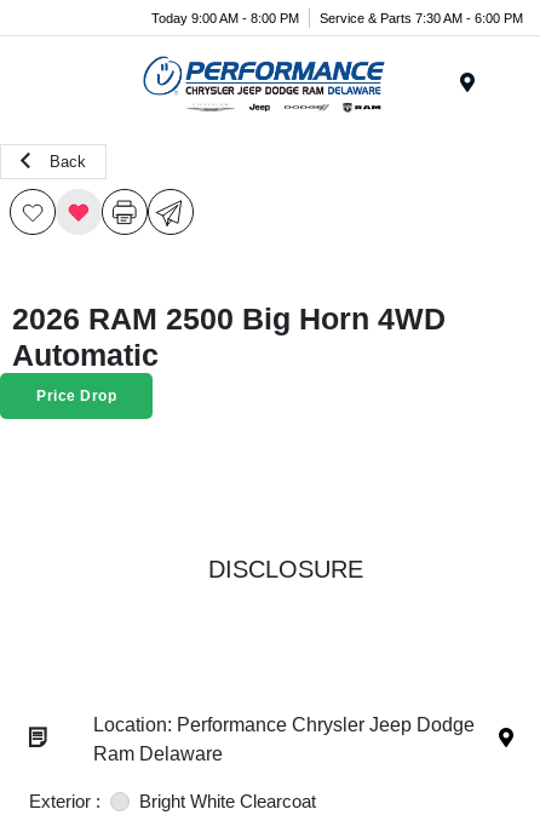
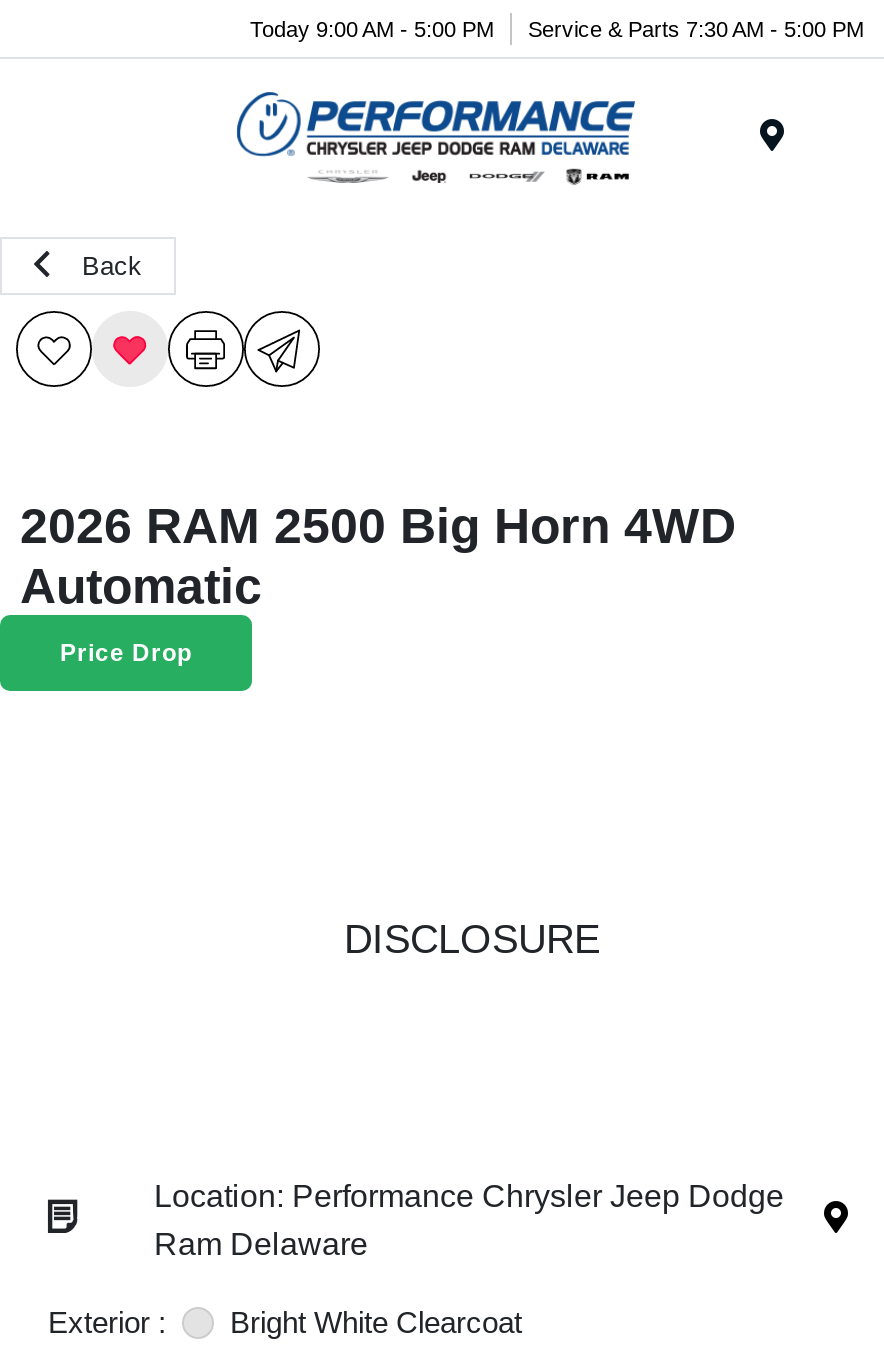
- Today 9:00 AM - 8:00 PM
+ Today 9:00 AM - 5:00 PM

- Service & Parts 7:30 AM - 6:00 PM
+ Service & Parts 7:30 AM - 5:00 PM
